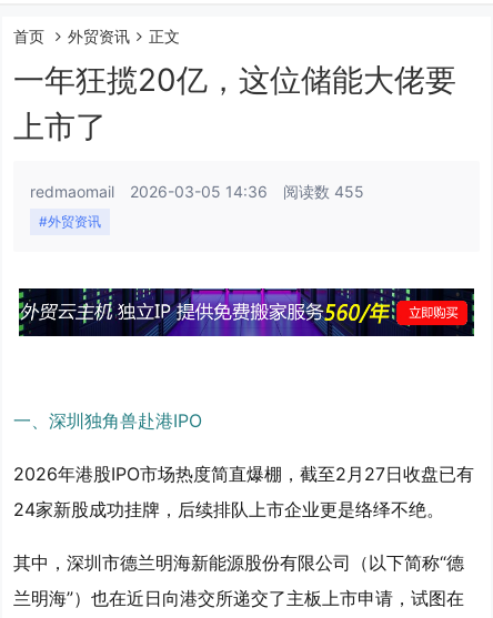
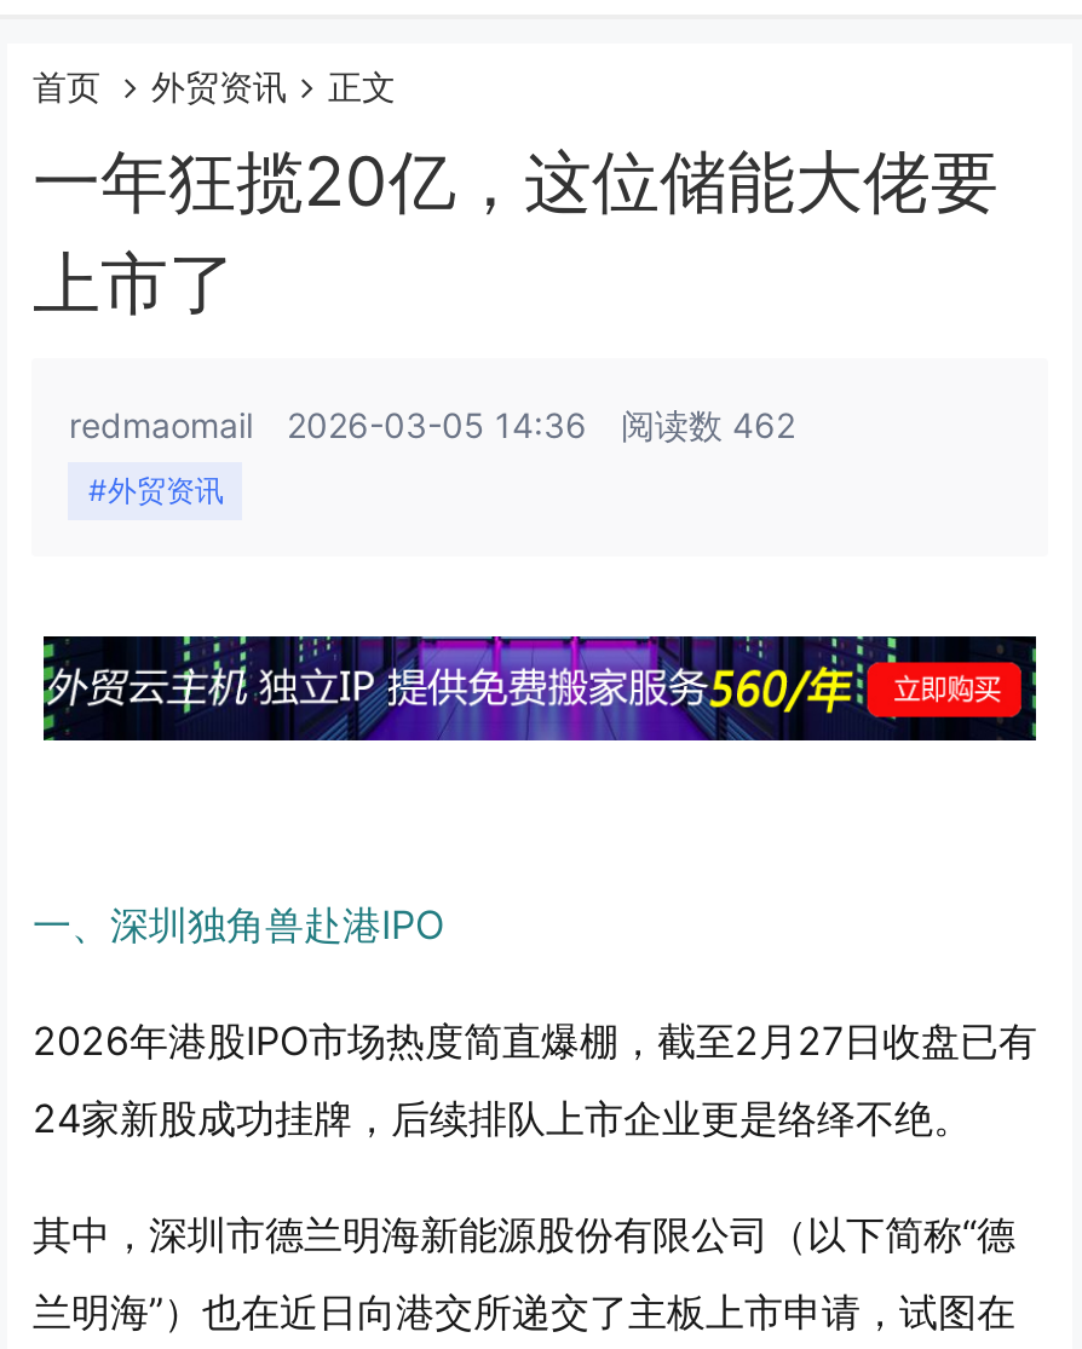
- redmaomail 2026-03-05 14:36 阅读数 455
+ redmaomail 2026-03-05 14:36 阅读数 462
